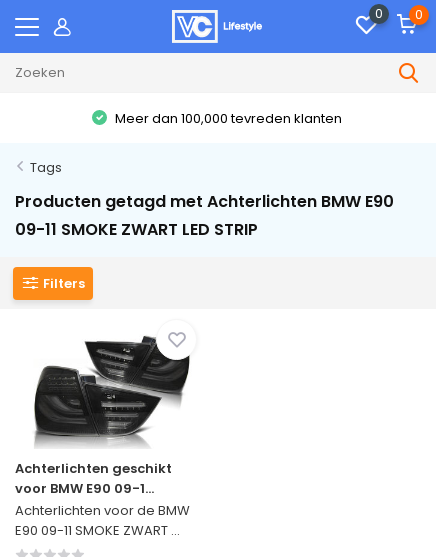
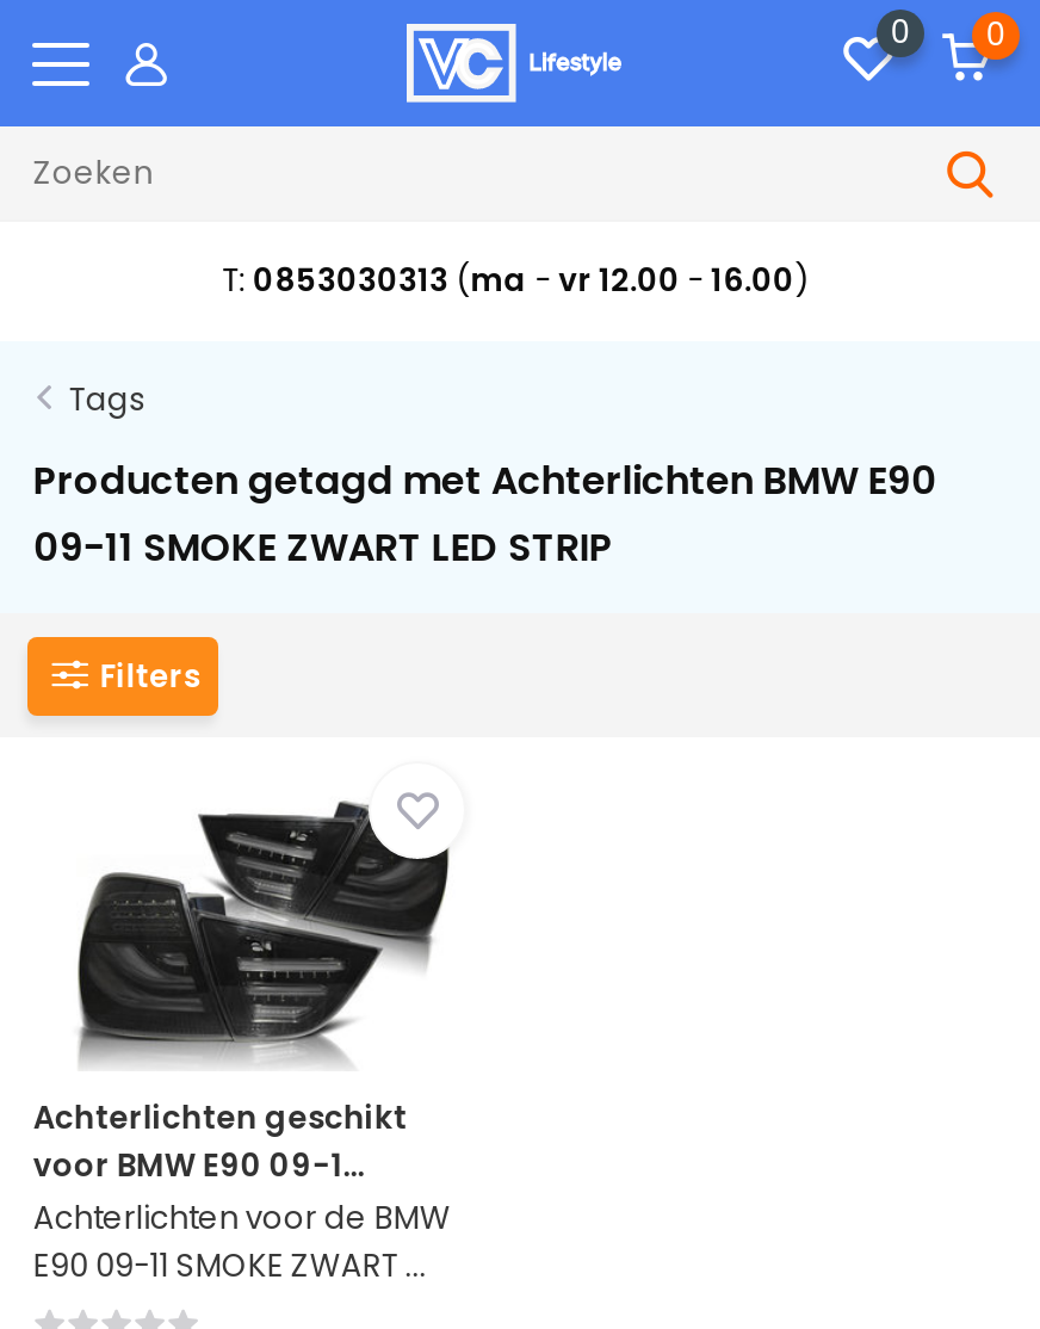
- Meer dan 100,000 tevreden klanten
+ T: 0853030313 (ma - vr 12.00 - 16.00)
